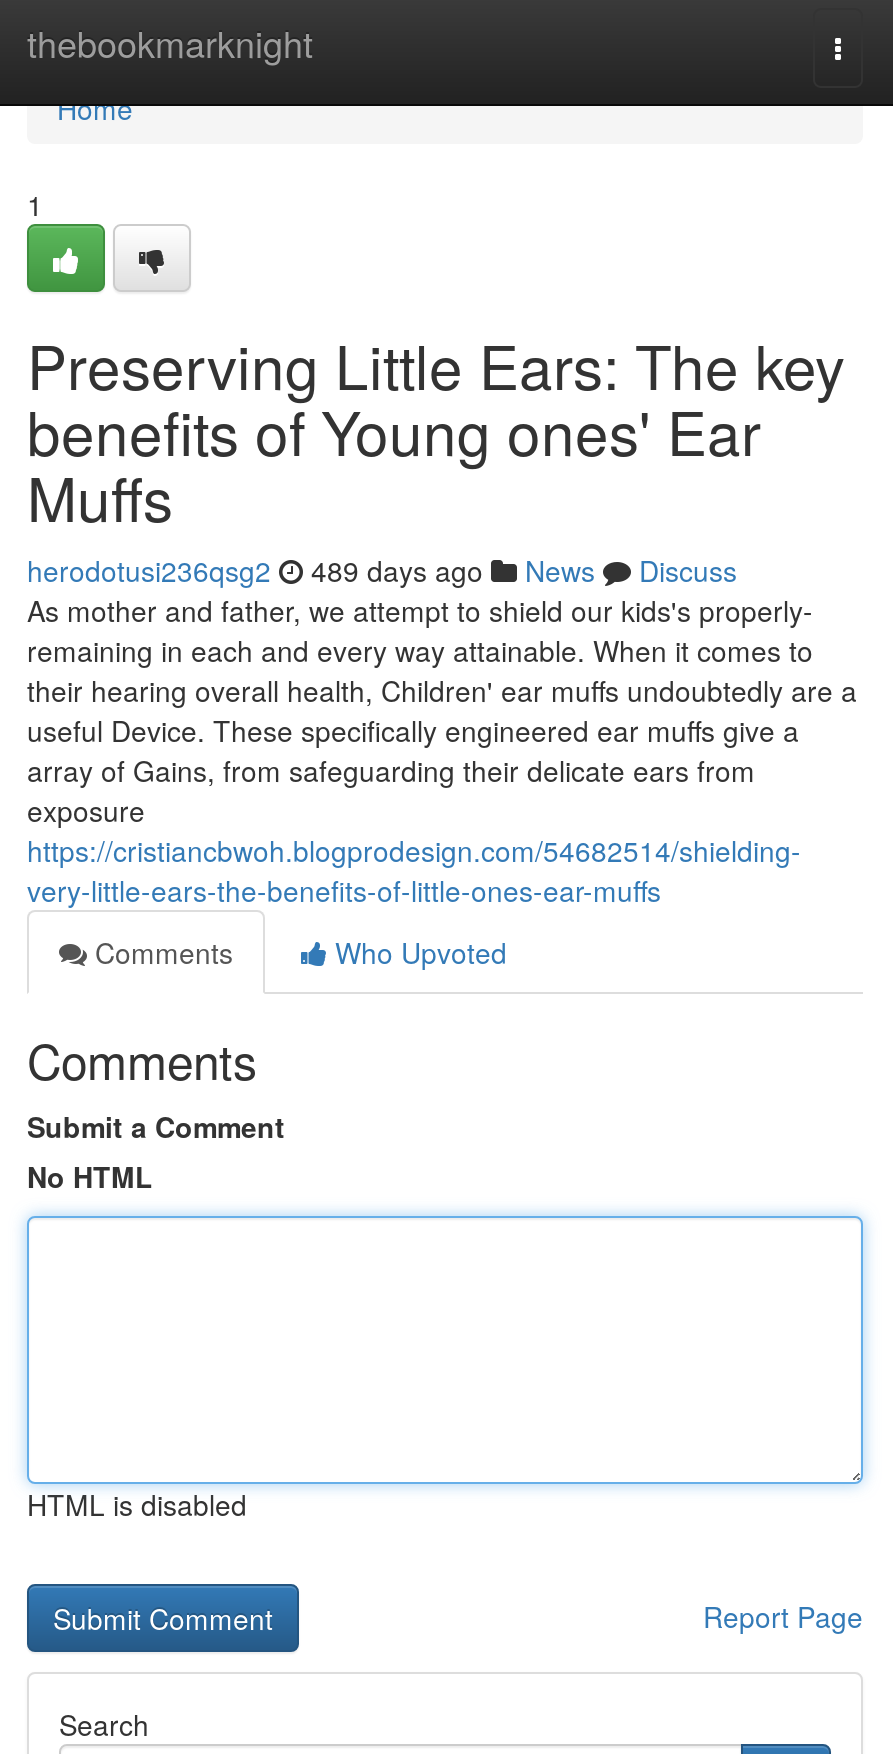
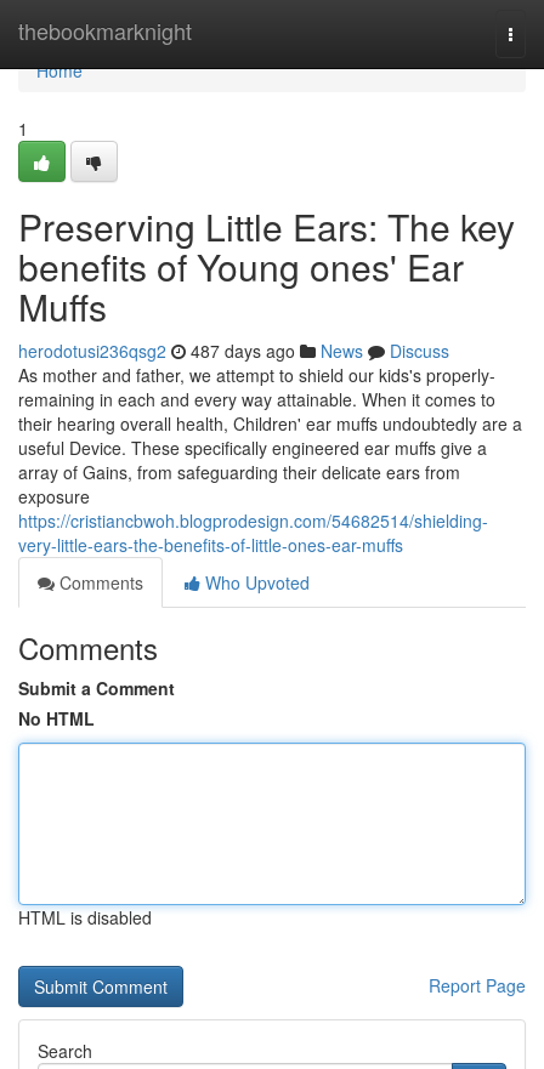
- herodotusi236qsg2 489 days ago News Discuss
+ herodotusi236qsg2 487 days ago News Discuss
